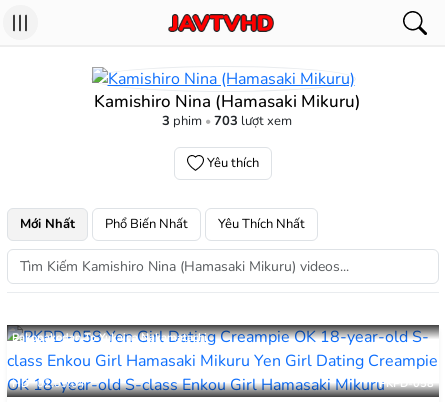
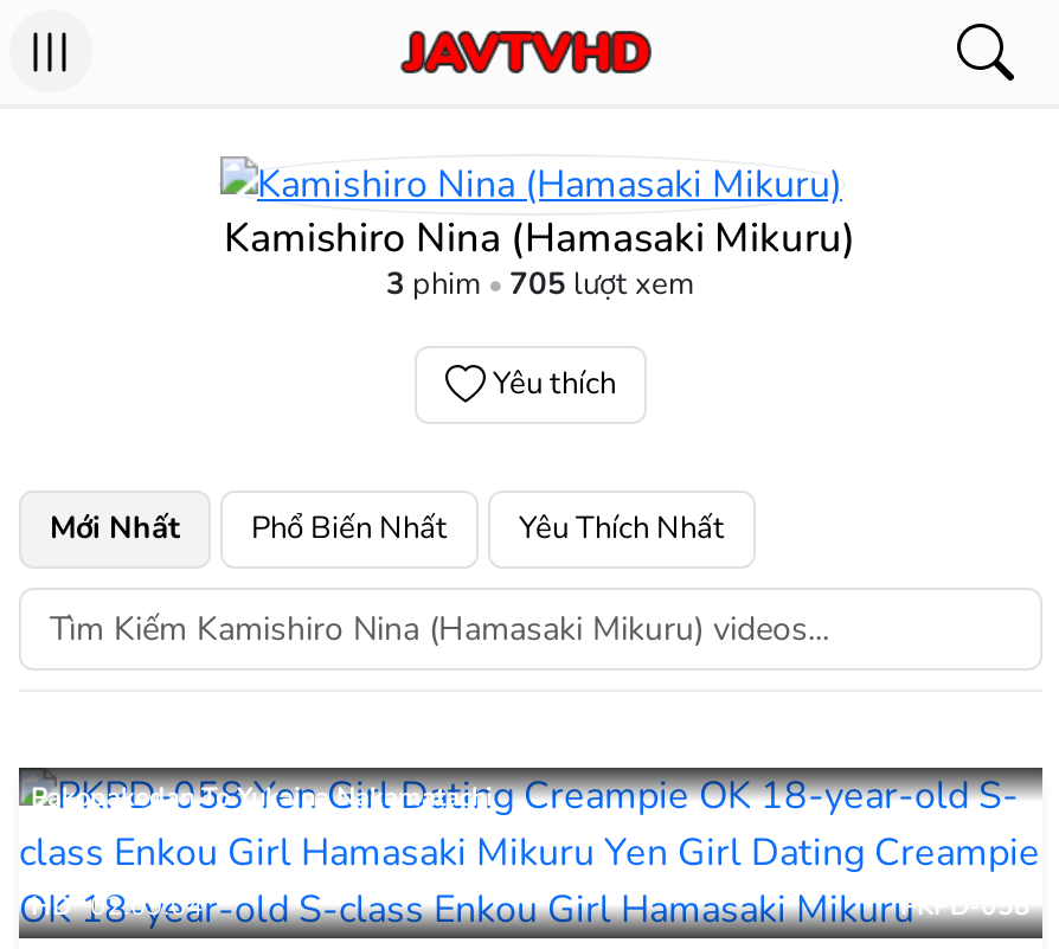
- 3 phim 703 lượt xem
+ 3 phim 705 lượt xem
